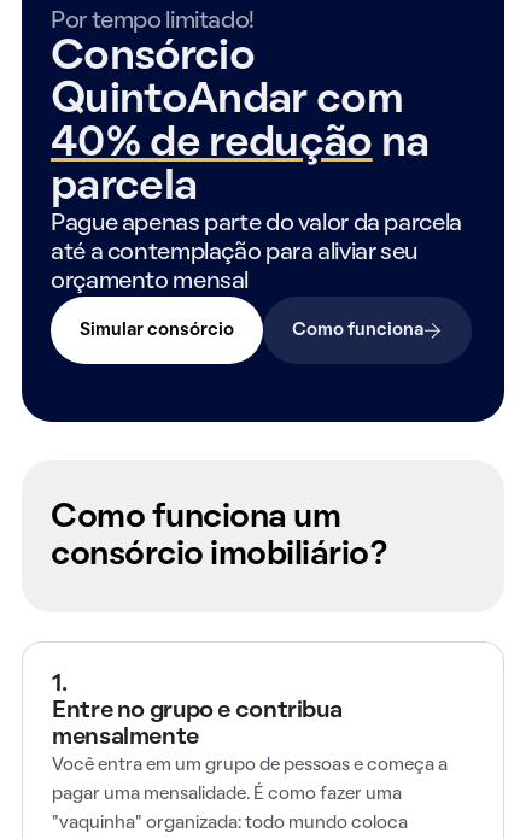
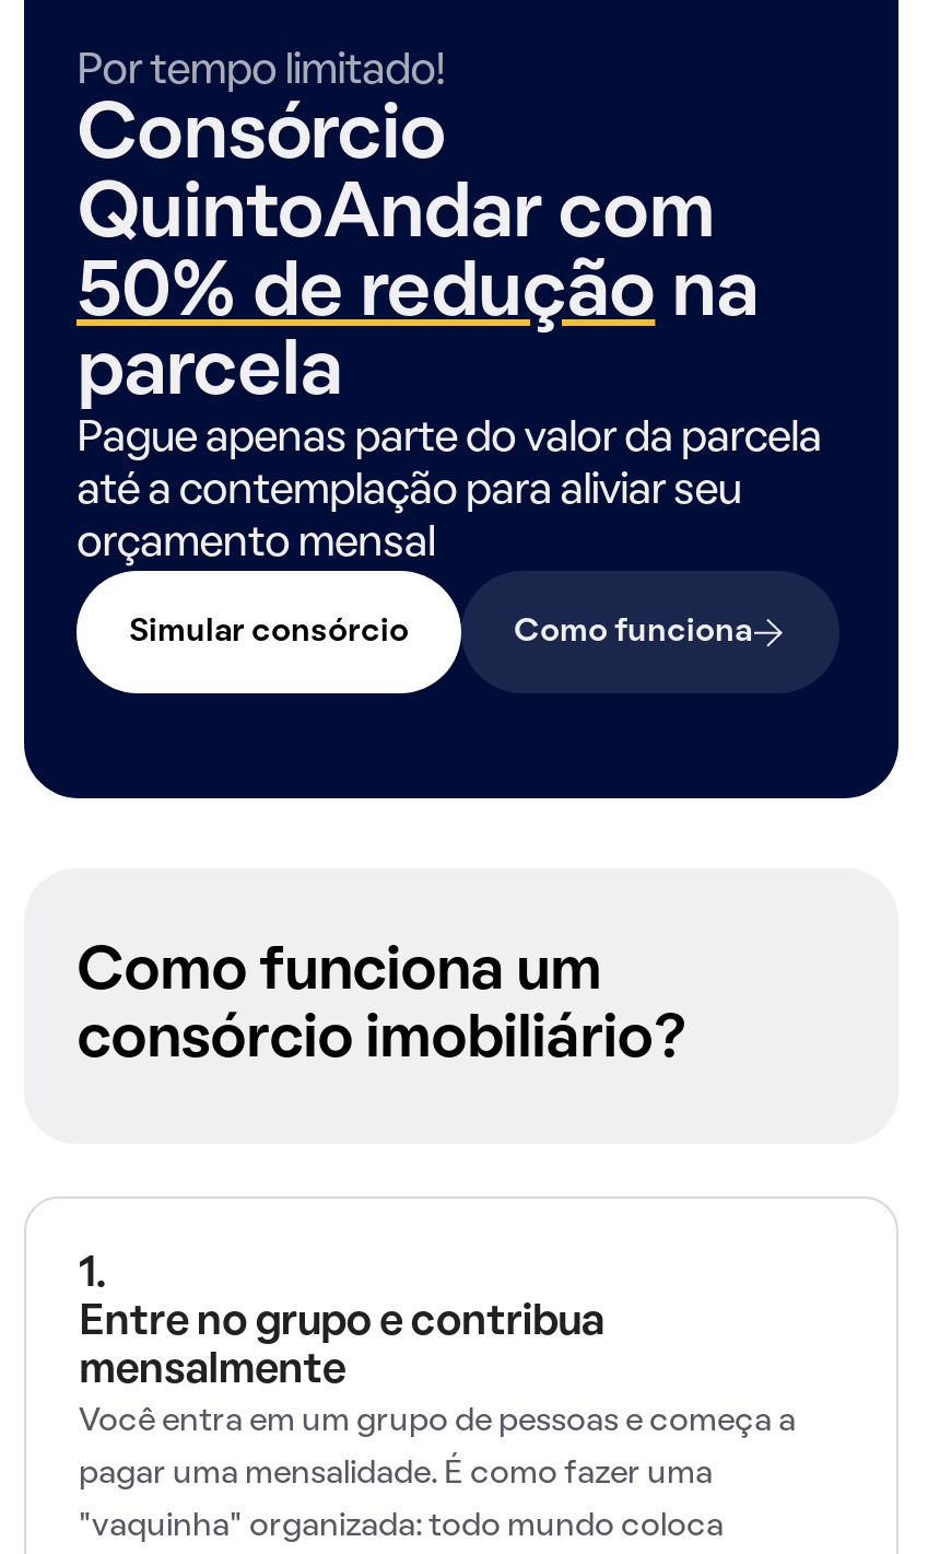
- 40% de redução na
+ 50% de redução na
